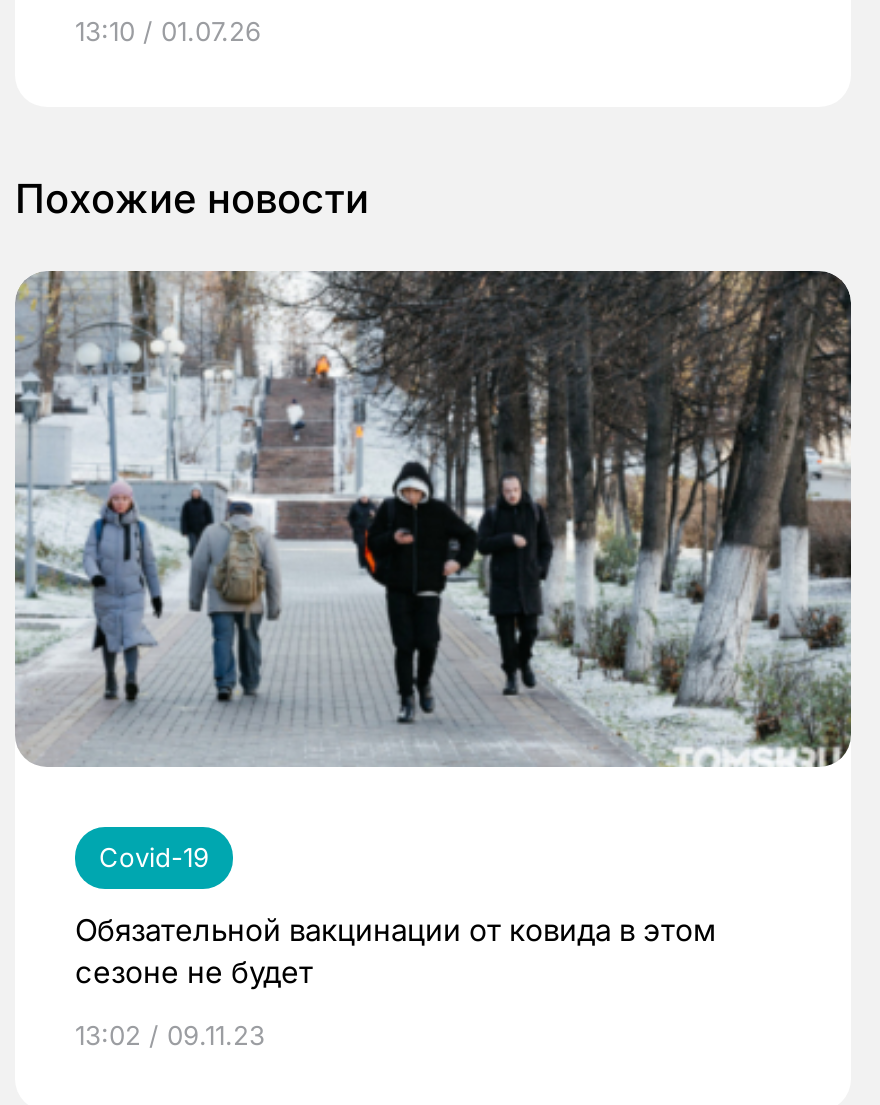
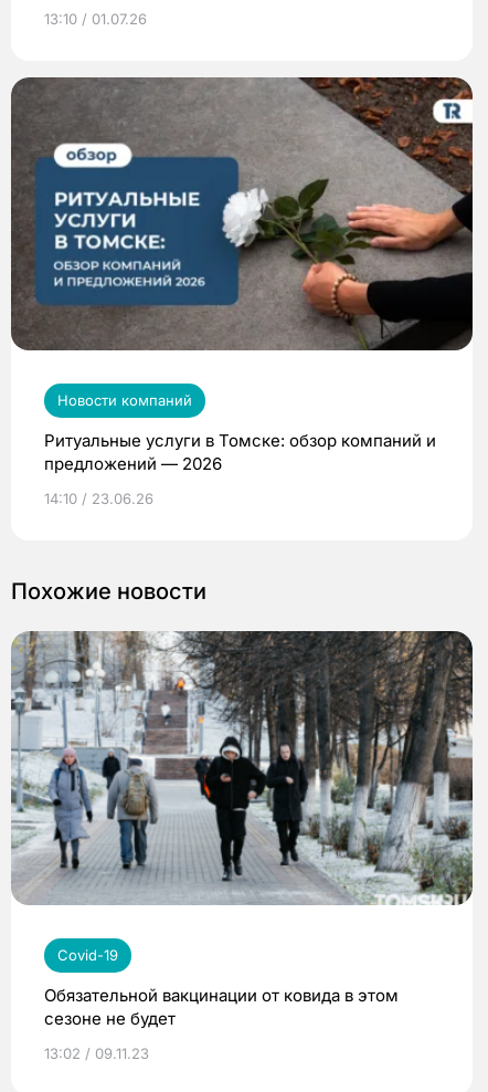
+ [image]
+ Новости компаний
+ Ритуальные услуги в Томске: обзор компаний и
+ предложений — 2026
+ 14:10 / 23.06.26
